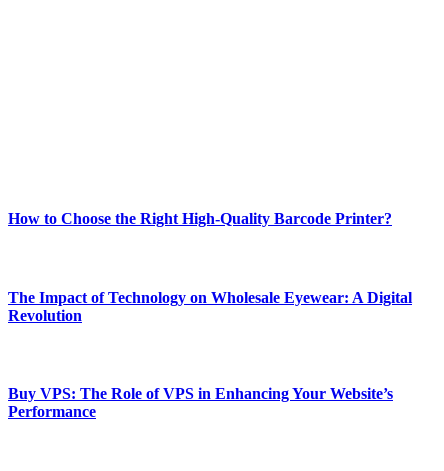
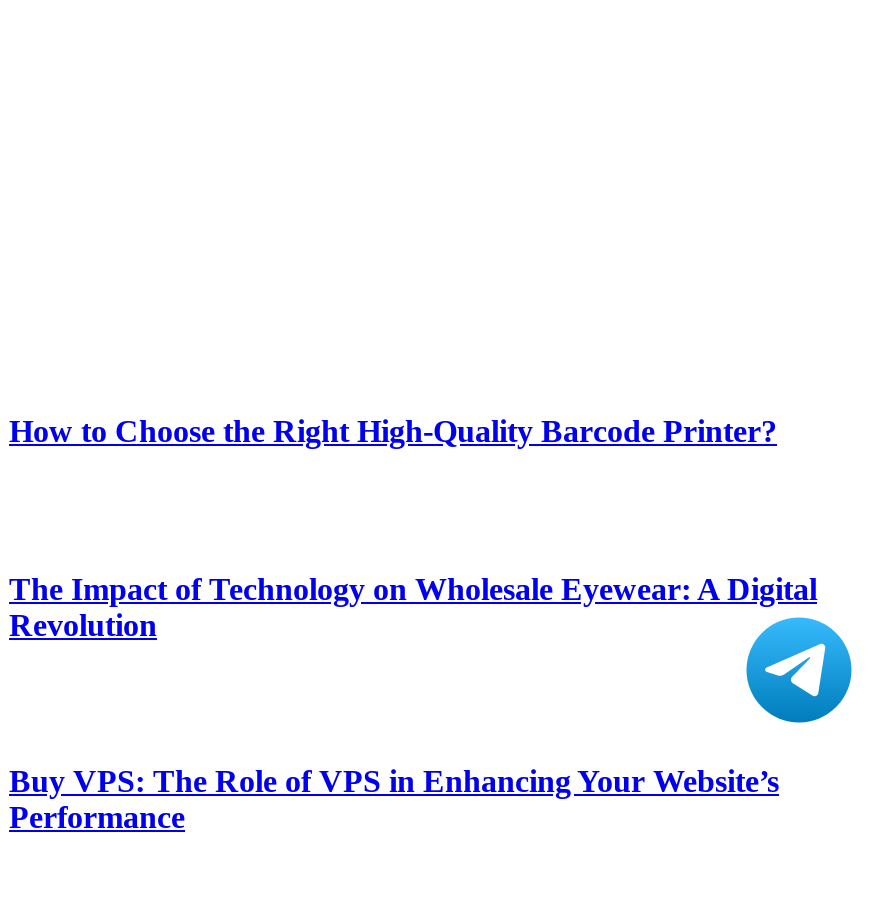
+ [image]
